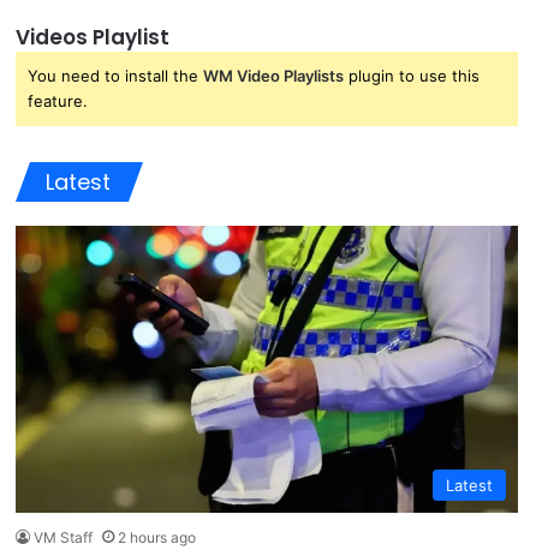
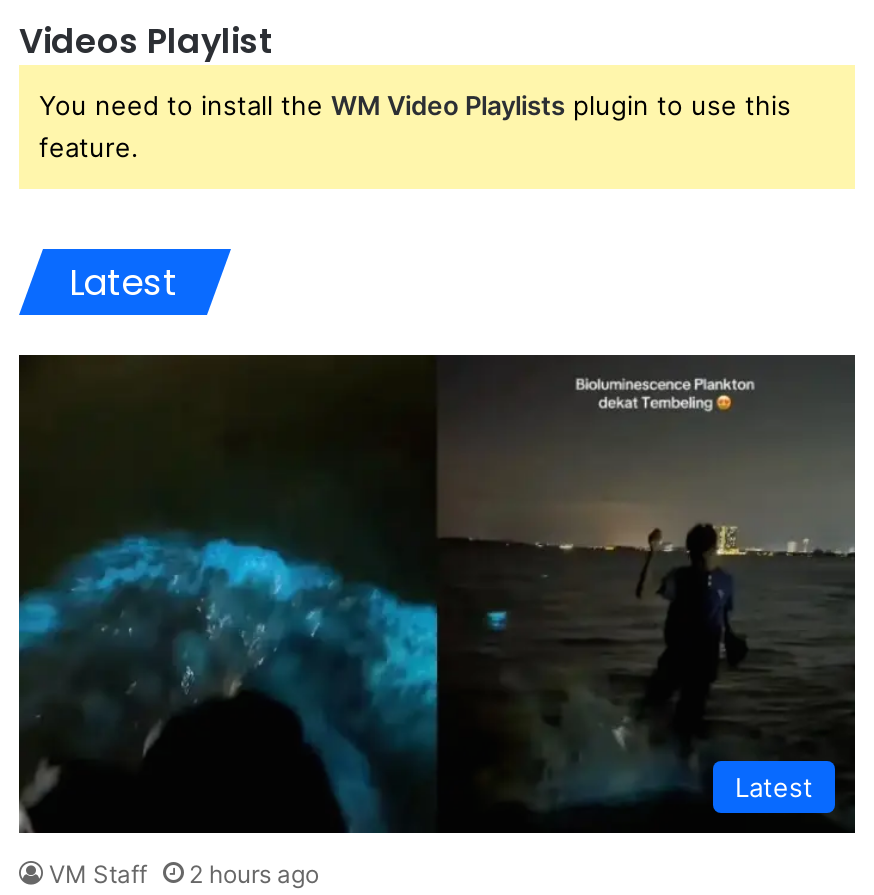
- [image]
+ [image]
